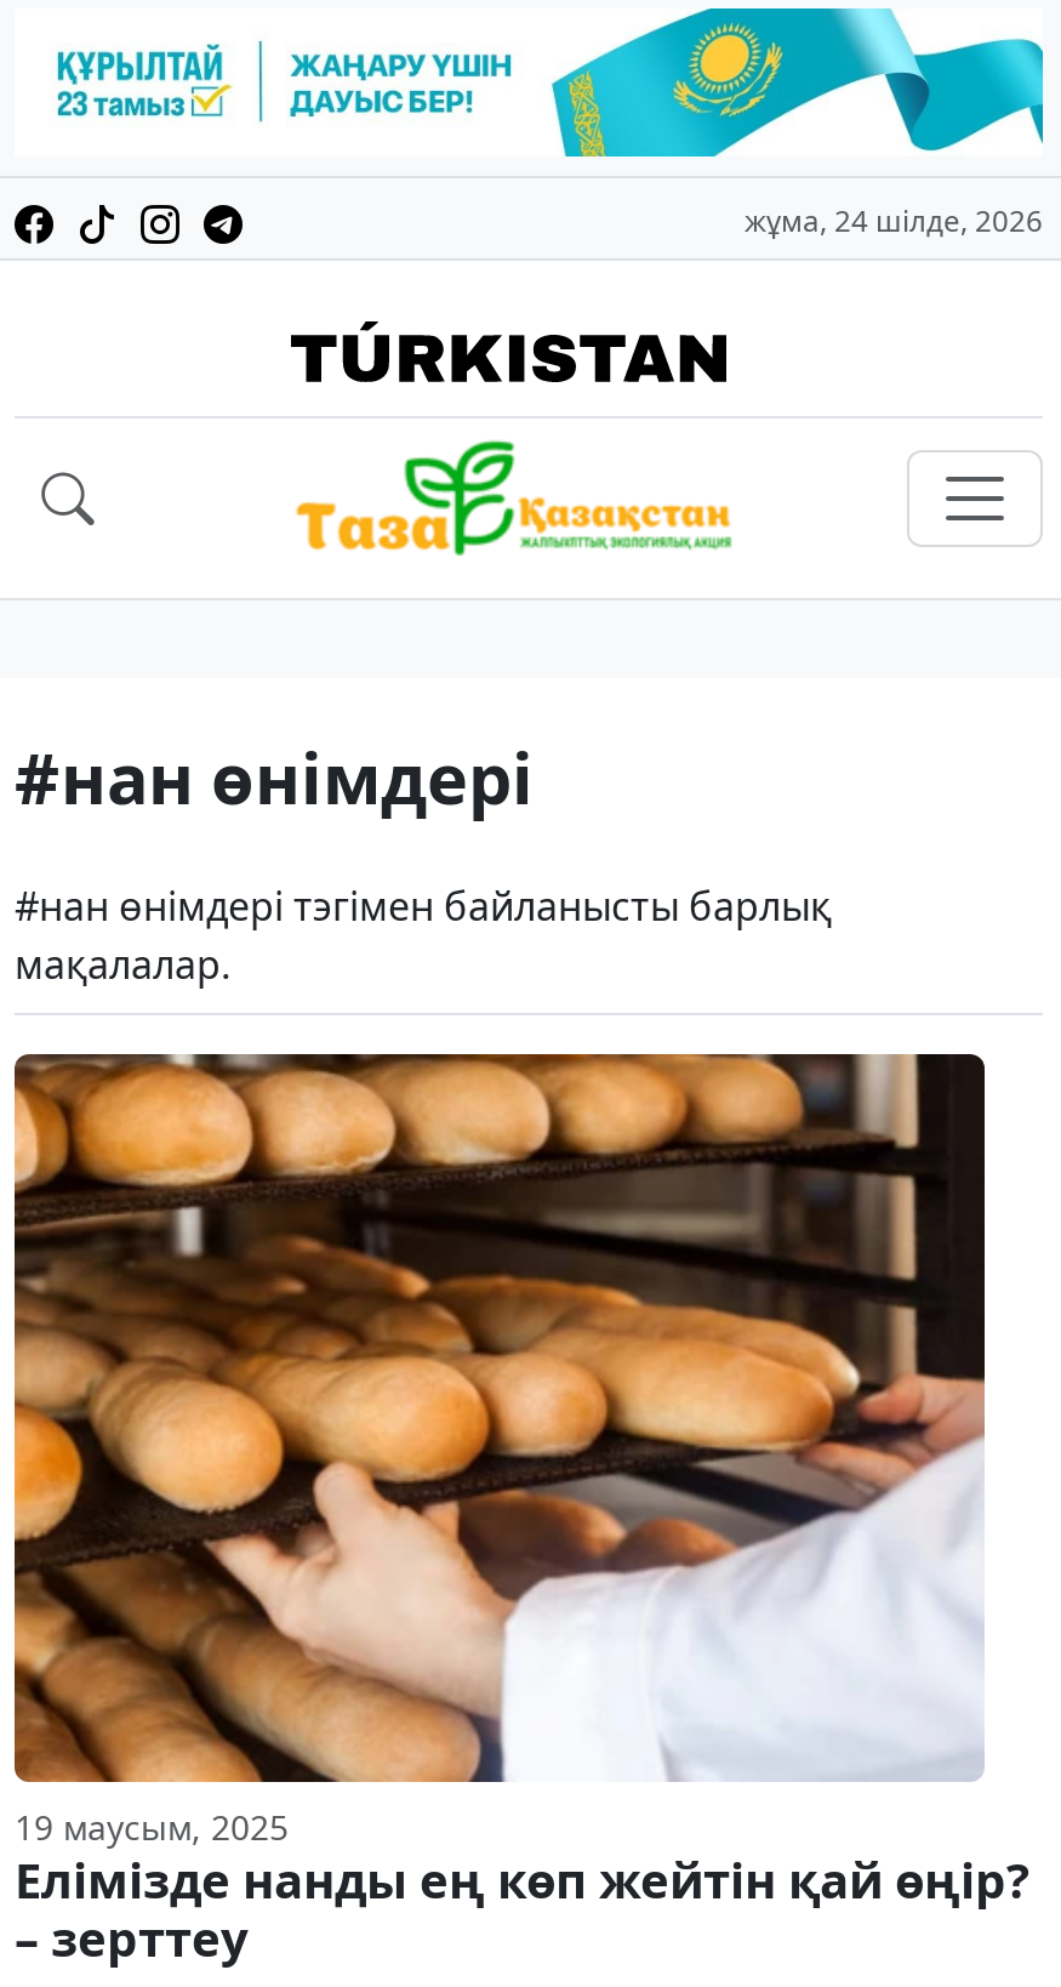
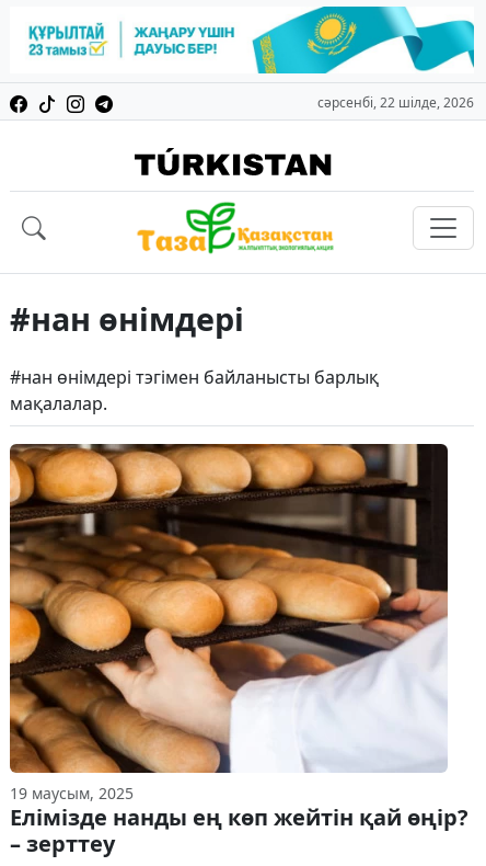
- жұма, 24 шілде, 2026
+ сәрсенбі, 22 шілде, 2026
